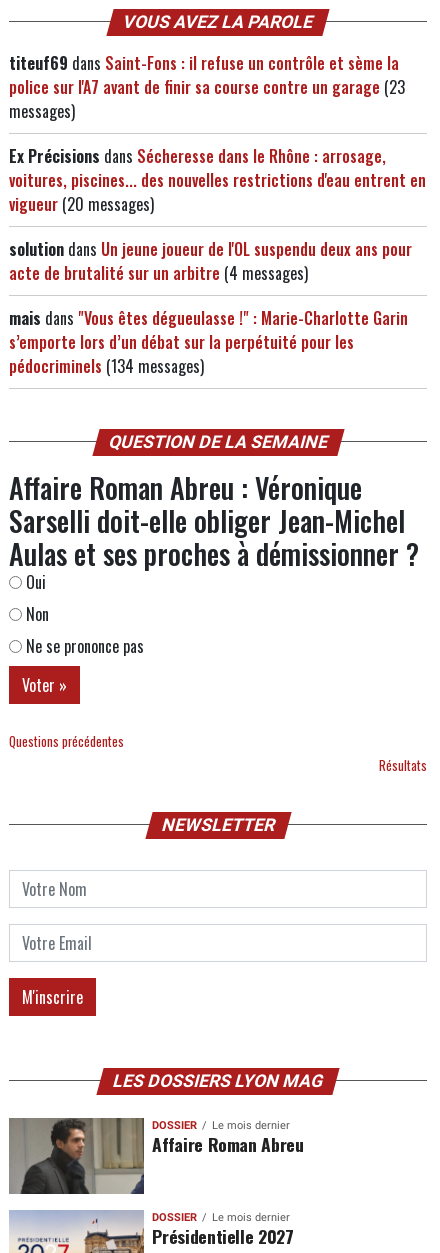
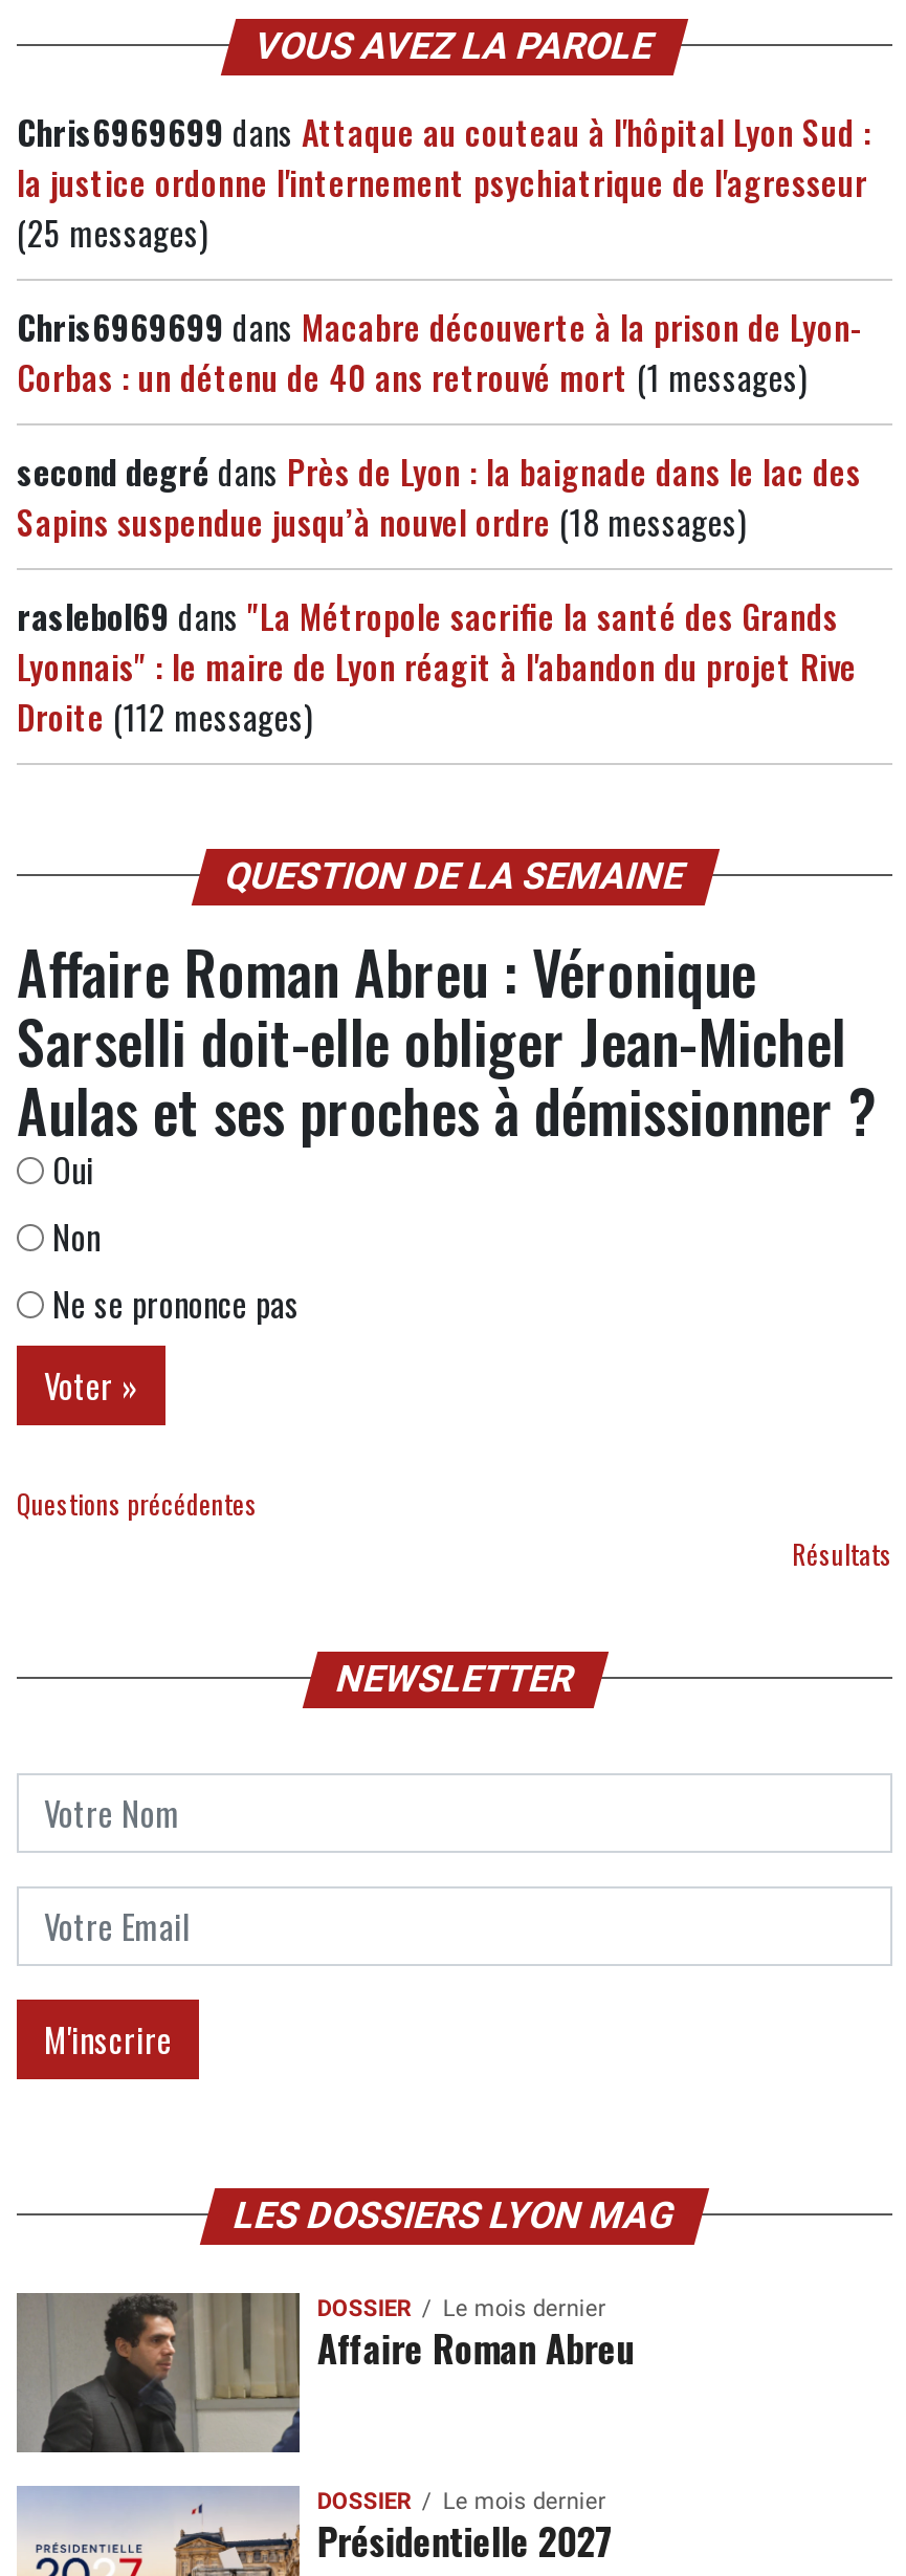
- titeuf69 dans Saint-Fons : il refuse un contrôle et sème la
- police sur l'A7 avant de finir sa course contre un garage (23
- messages)
+ Chris6969699 dans Attaque au couteau à l'hôpital Lyon Sud :
+ la justice ordonne l'internement psychiatrique de l'agresseur
+ (25 messages)

- Ex Précisions dans Sécheresse dans le Rhône : arrosage,
- voitures, piscines... des nouvelles restrictions d'eau entrent en
- vigueur (20 messages)
+ Chris6969699 dans Macabre découverte à la prison de Lyon-
+ Corbas : un détenu de 40 ans retrouvé mort (1 messages)

- solution dans Un jeune joueur de l'OL suspendu deux ans pour
- acte de brutalité sur un arbitre (4 messages)
+ second degré dans Près de Lyon : la baignade dans le lac des
+ Sapins suspendue jusqu’à nouvel ordre (18 messages)

- mais dans "Vous êtes dégueulasse !" : Marie-Charlotte Garin
- s’emporte lors d’un débat sur la perpétuité pour les
- pédocriminels (134 messages)
+ raslebol69 dans "La Métropole sacrifie la santé des Grands
+ Lyonnais" : le maire de Lyon réagit à l'abandon du projet Rive
+ Droite (112 messages)
